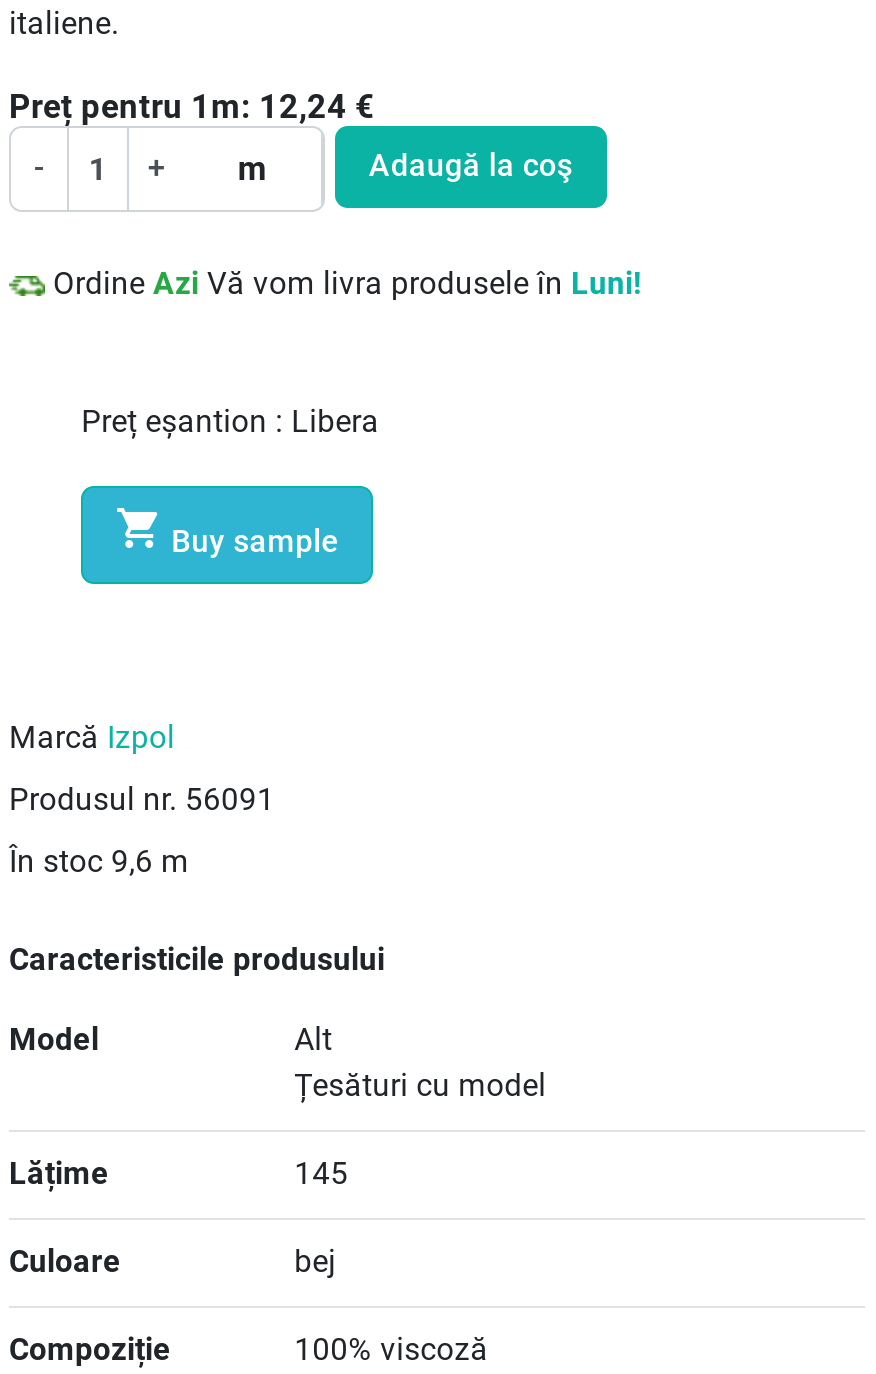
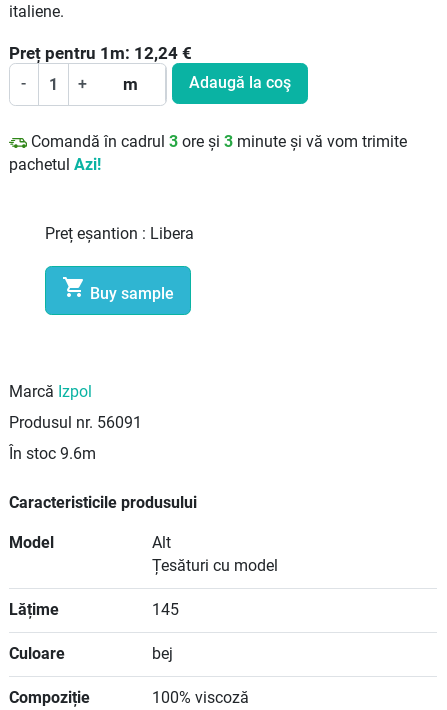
- Ordine Azi Vă vom livra produsele în Luni!
+ Comandă în cadrul 3 ore și 3 minute și vă vom trimite
+ pachetul Azi!

- În stoc 9,6 m
+ În stoc 9.6m
